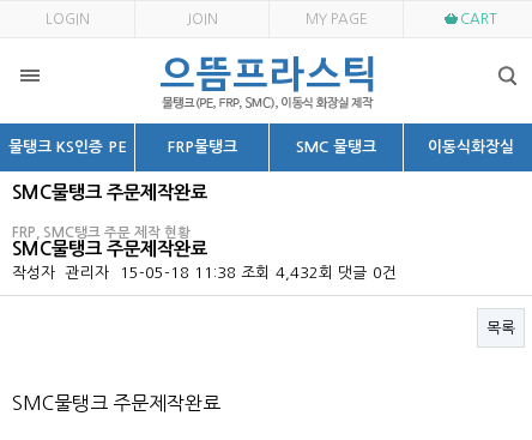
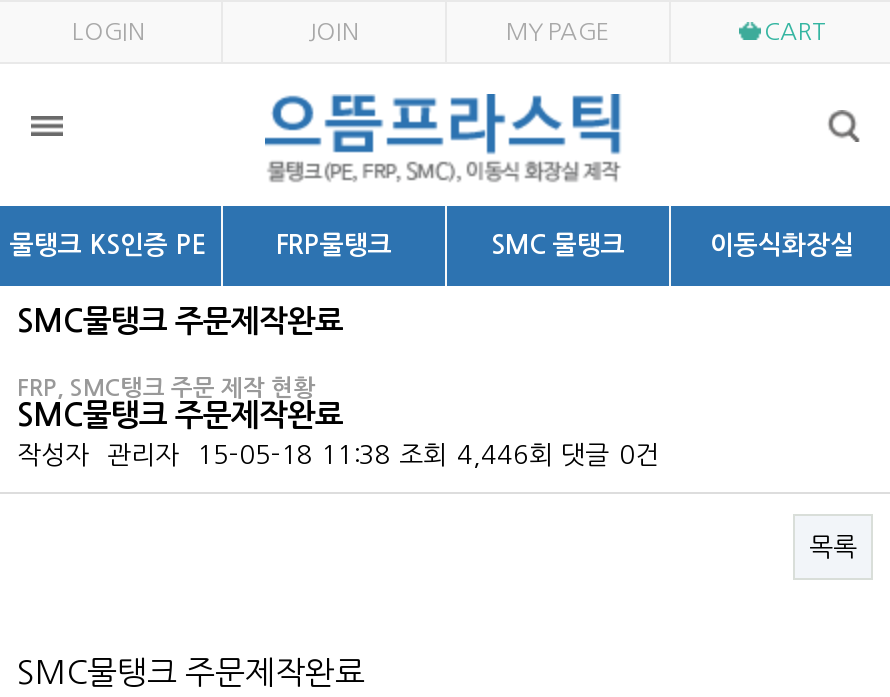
- 15-05-18 11:38 조회 4,432회 댓글 0건
+ 15-05-18 11:38 조회 4,446회 댓글 0건
